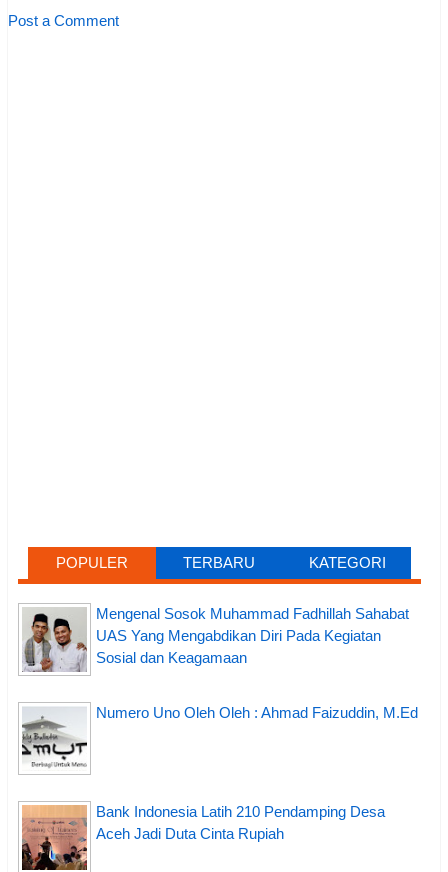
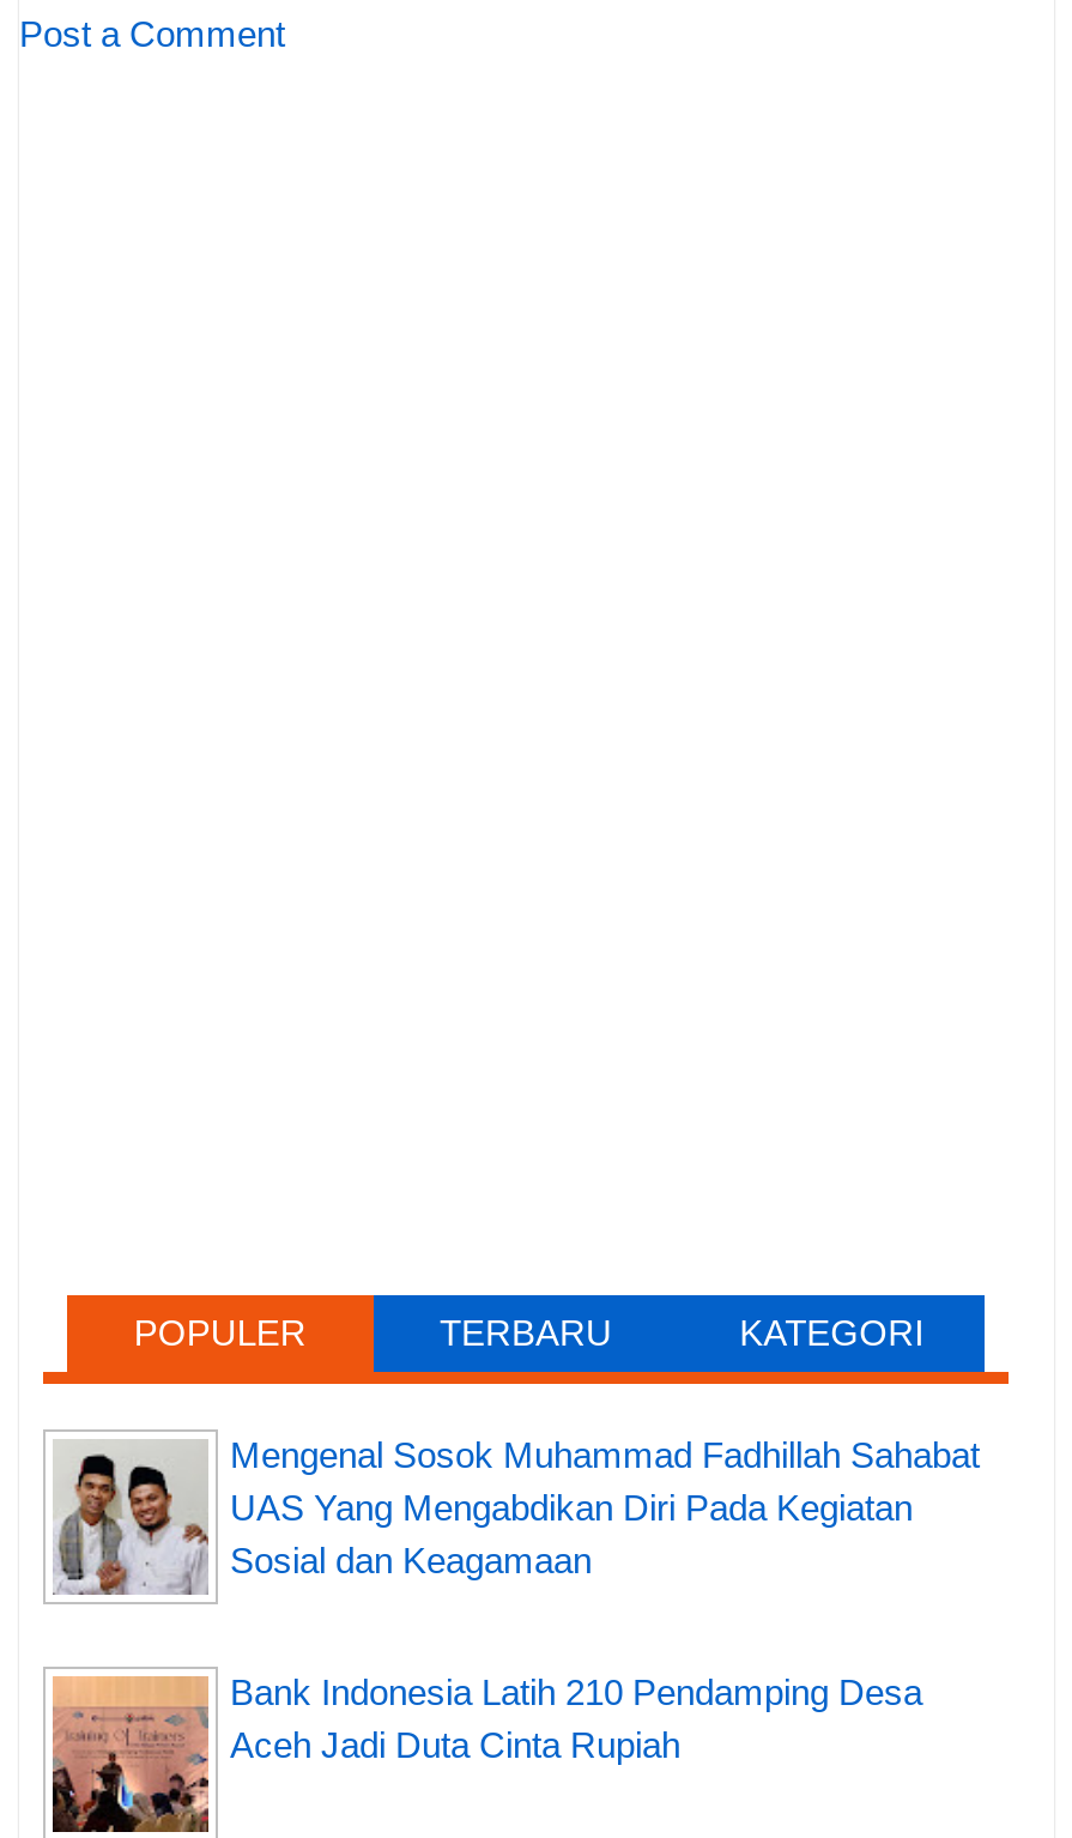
- [image]
- Numero Uno Oleh Oleh : Ahmad Faizuddin, M.Ed
